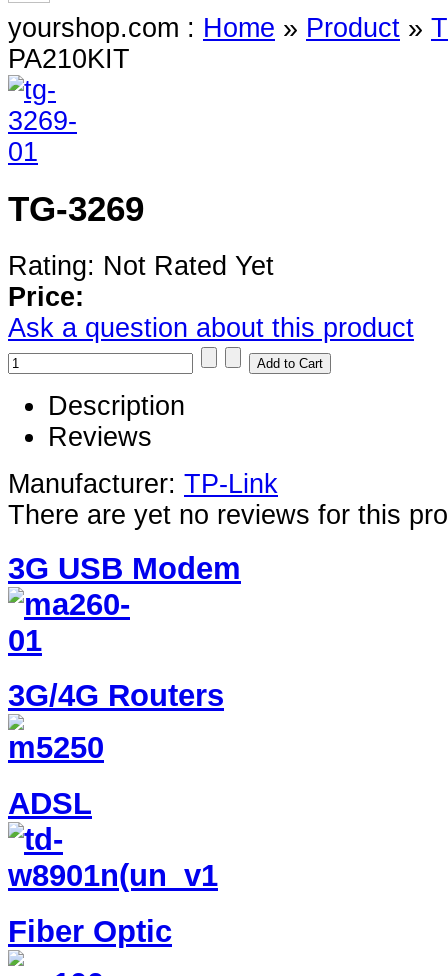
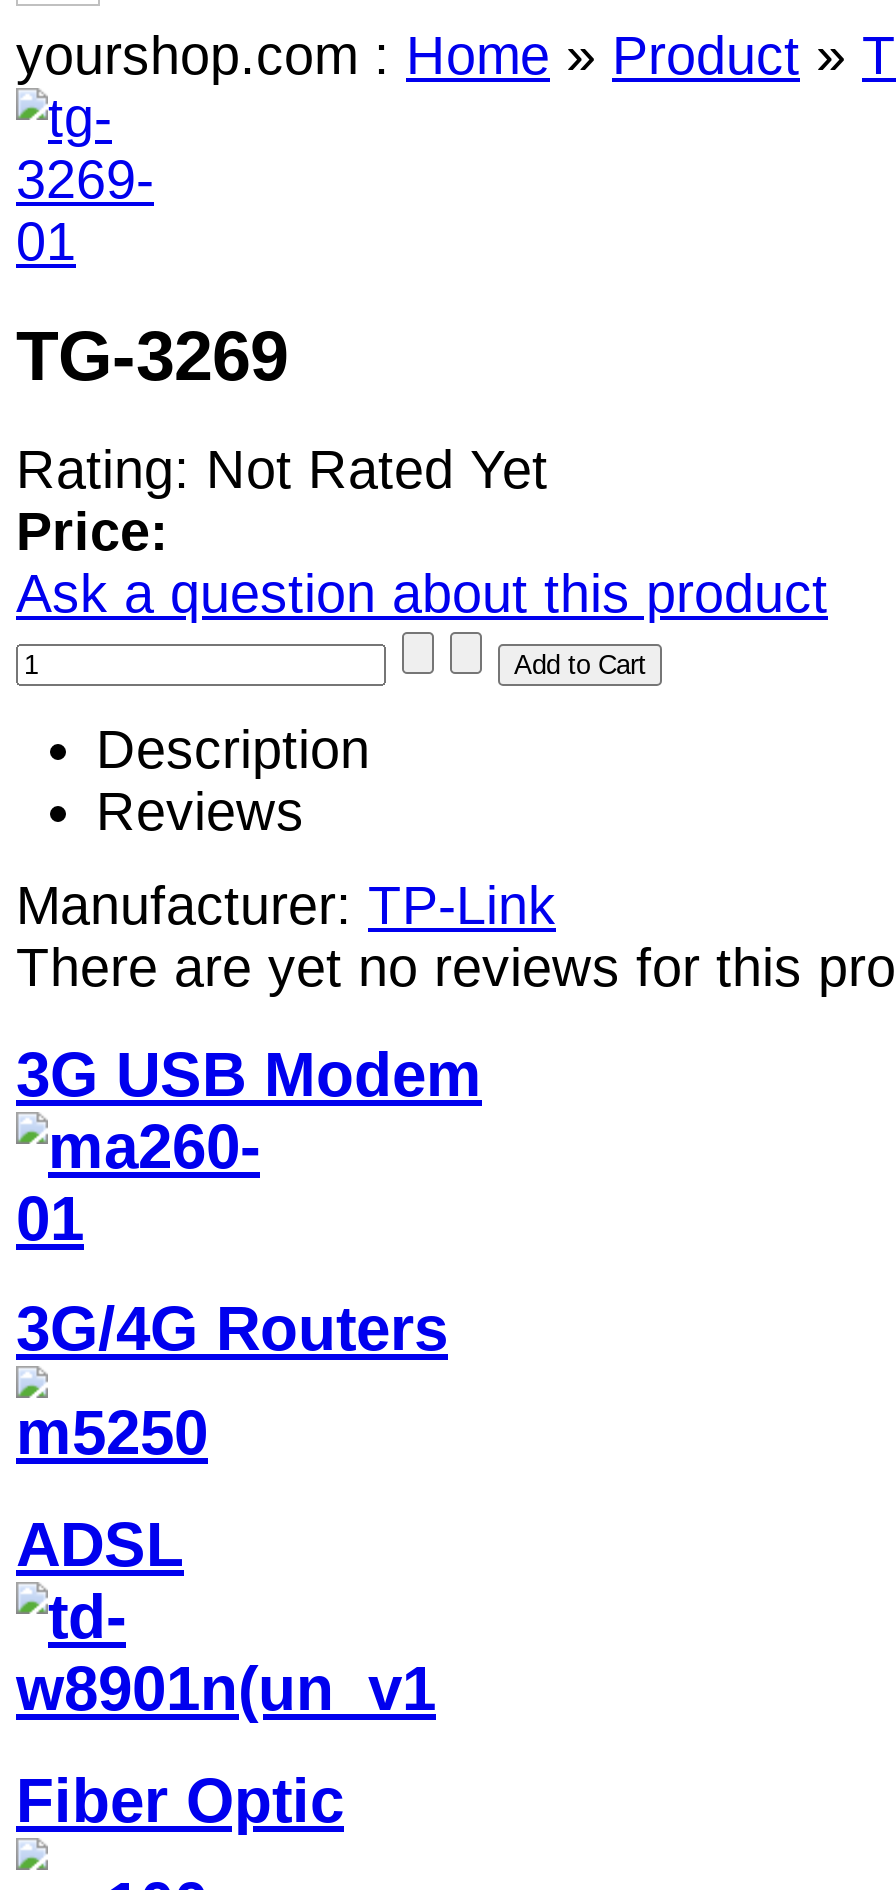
- PA210KIT
